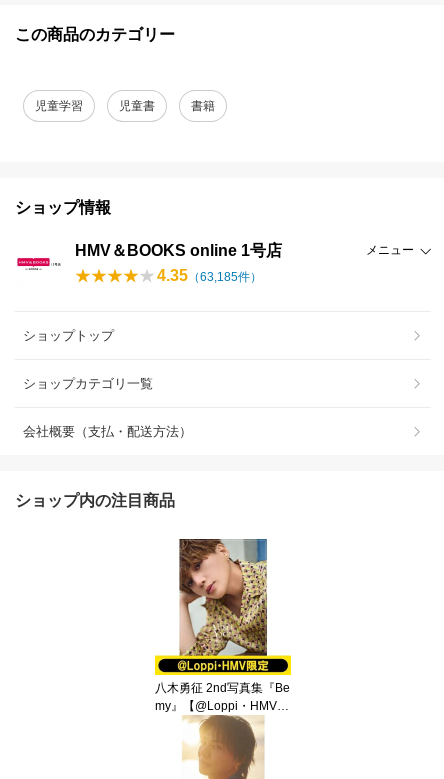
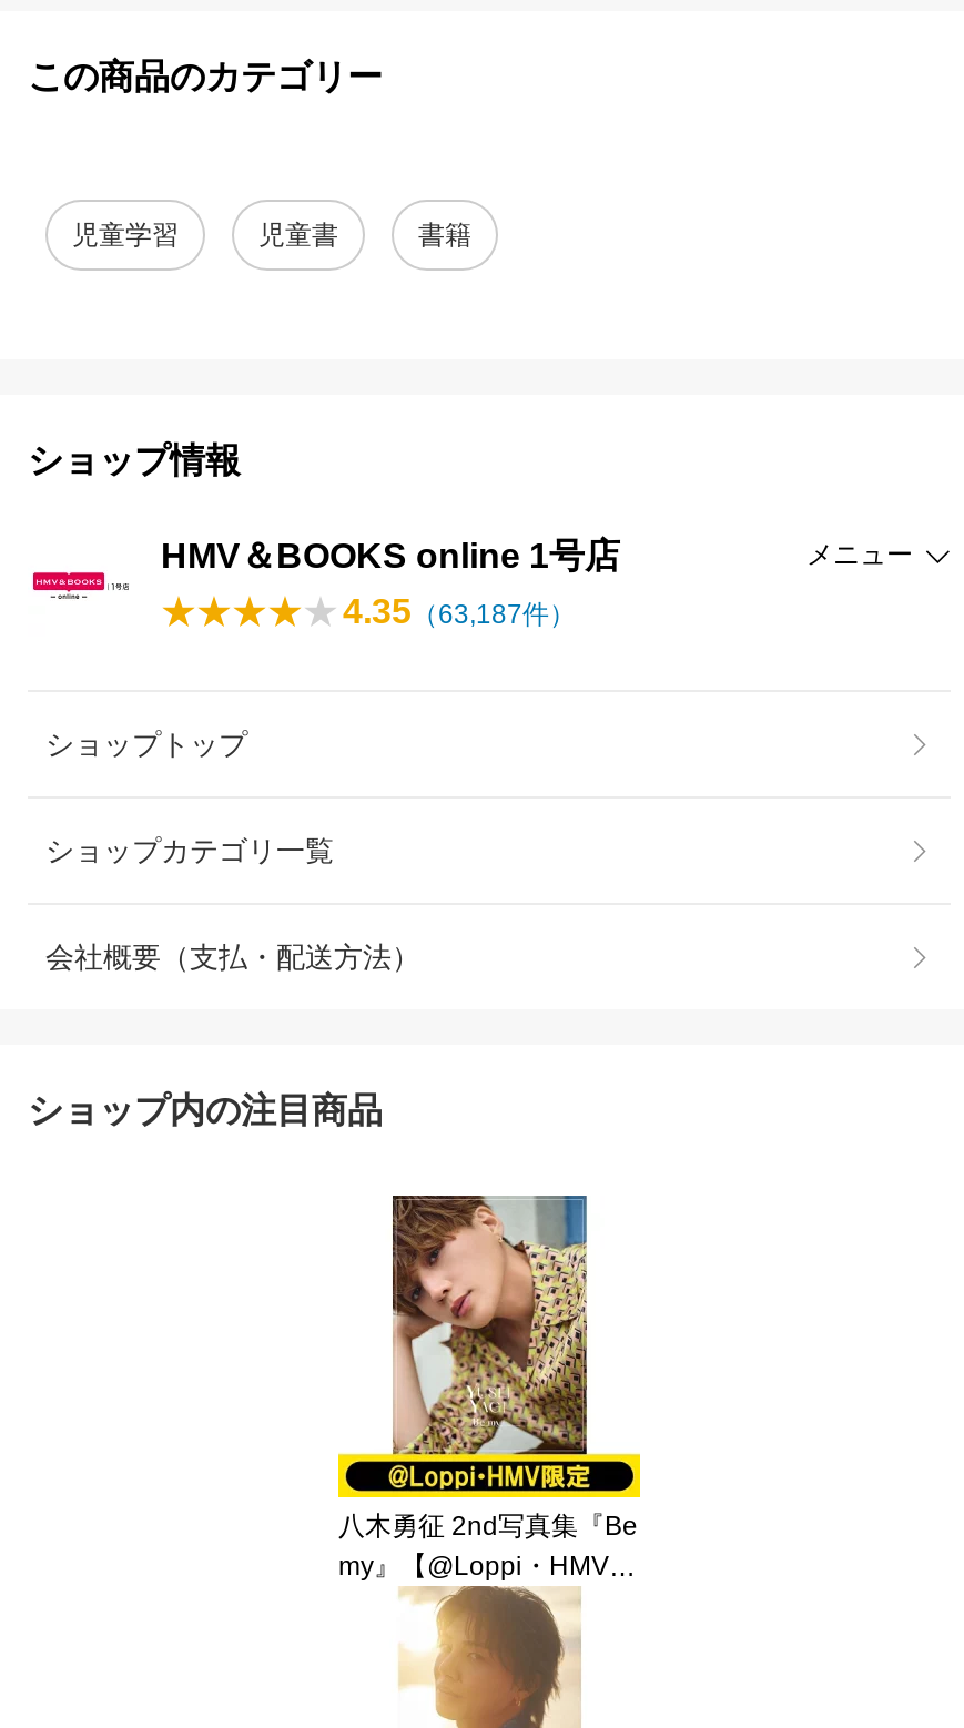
- 4.35（63,185件）
+ 4.35（63,187件）
